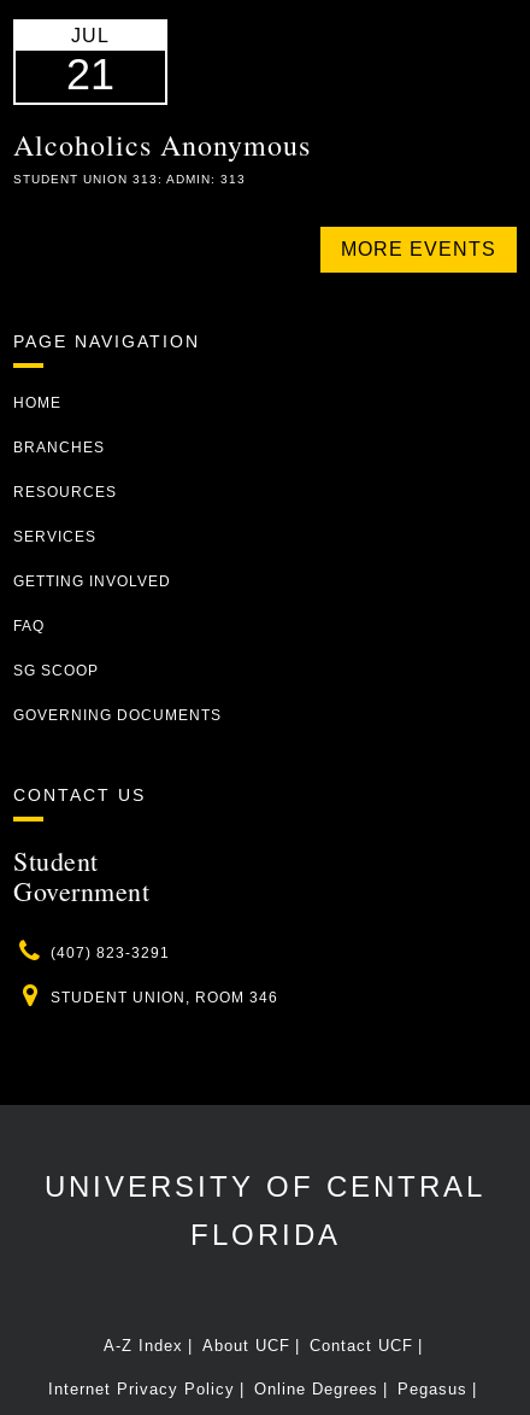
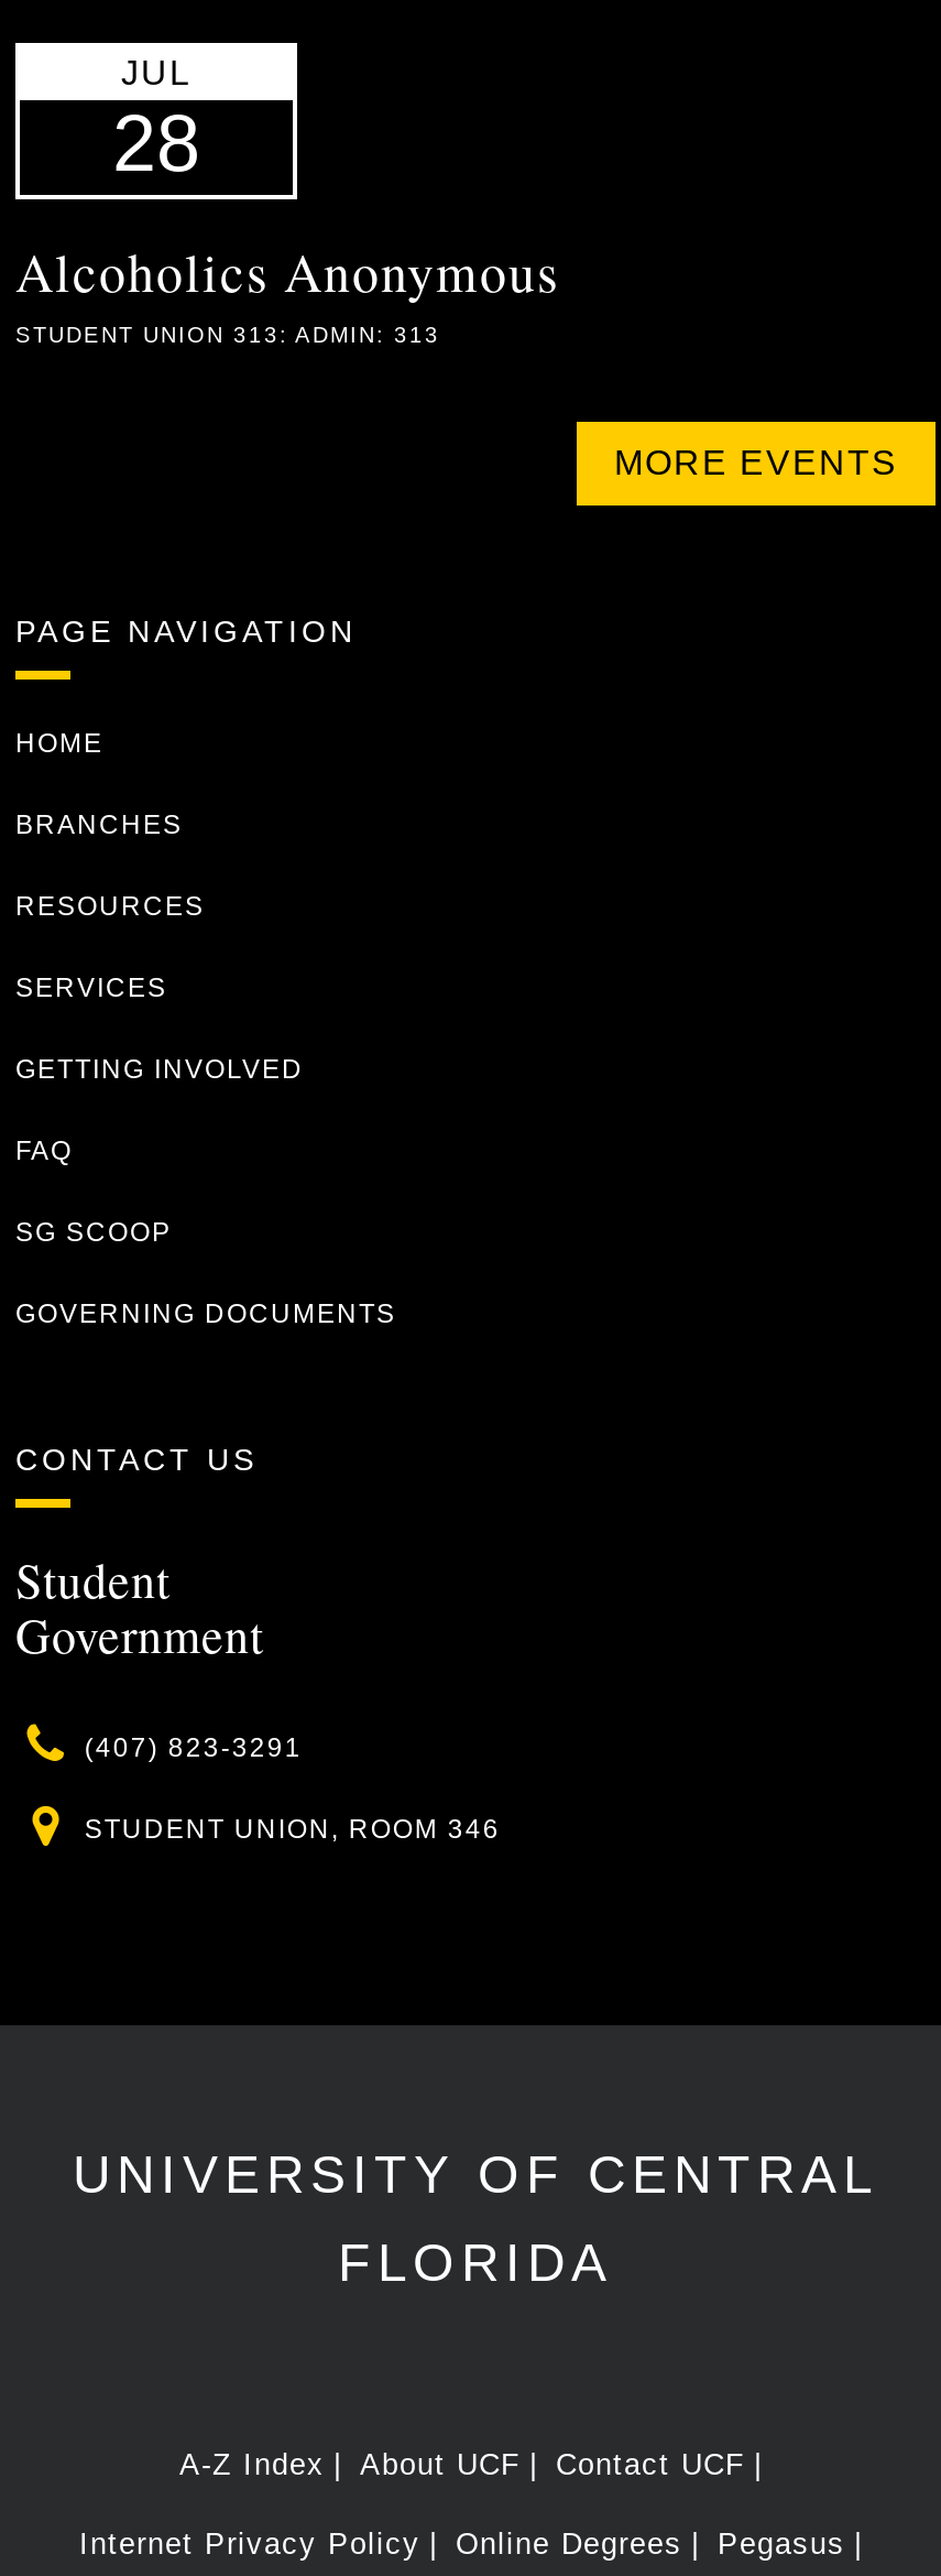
- 21
+ 28
